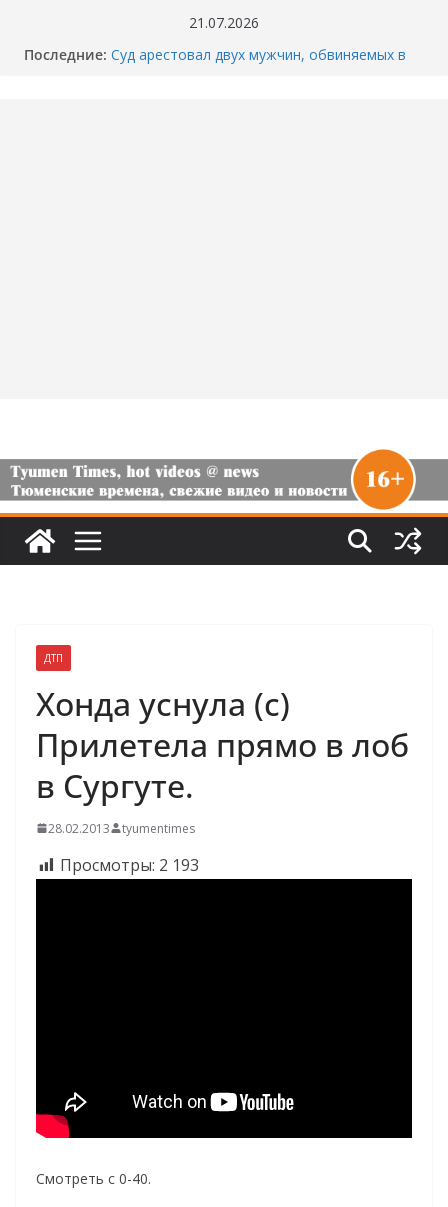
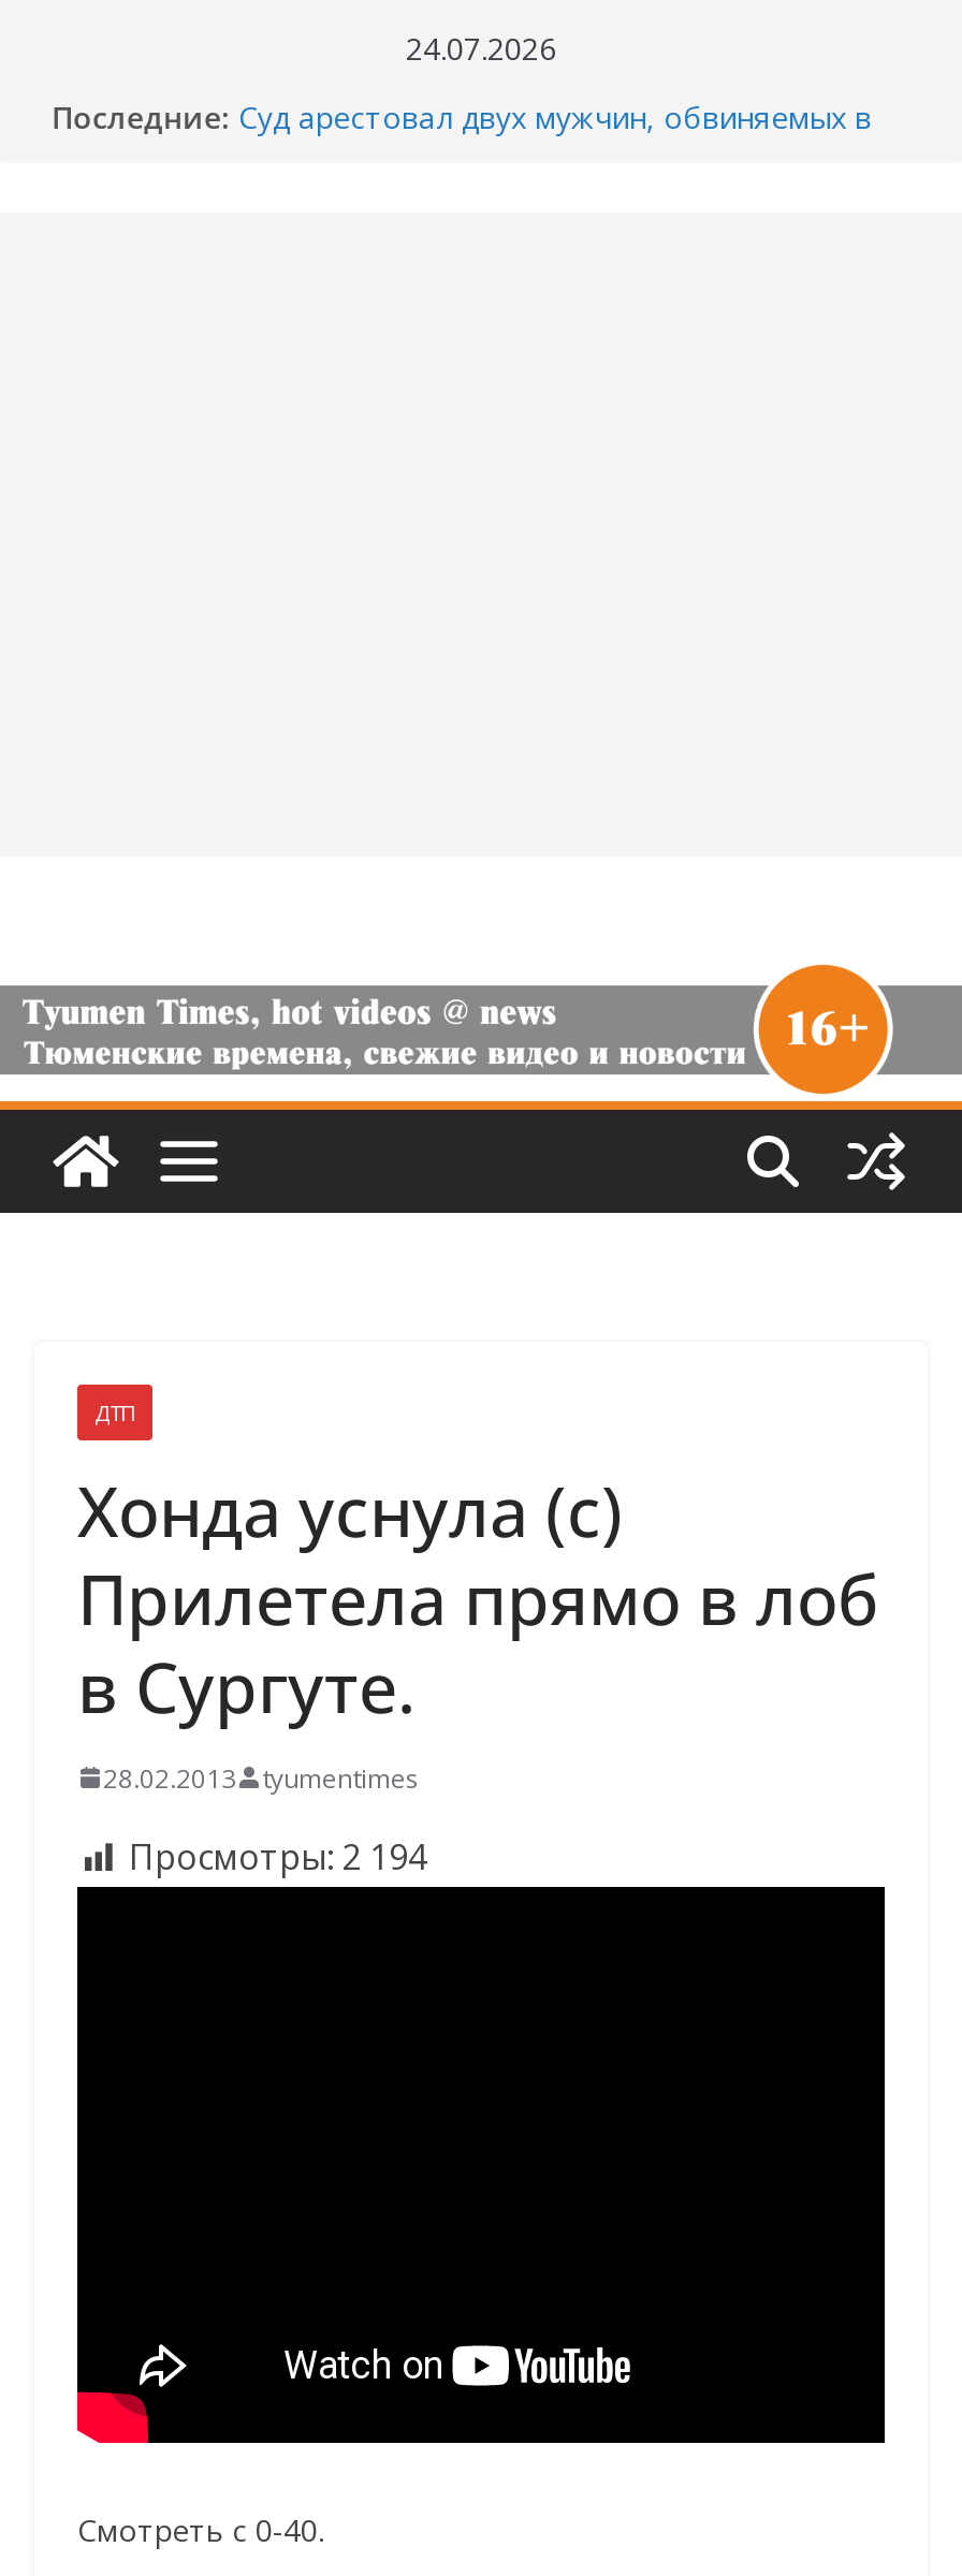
- 21.07.2026
+ 24.07.2026

- Просмотры: 2 193
+ Просмотры: 2 194
